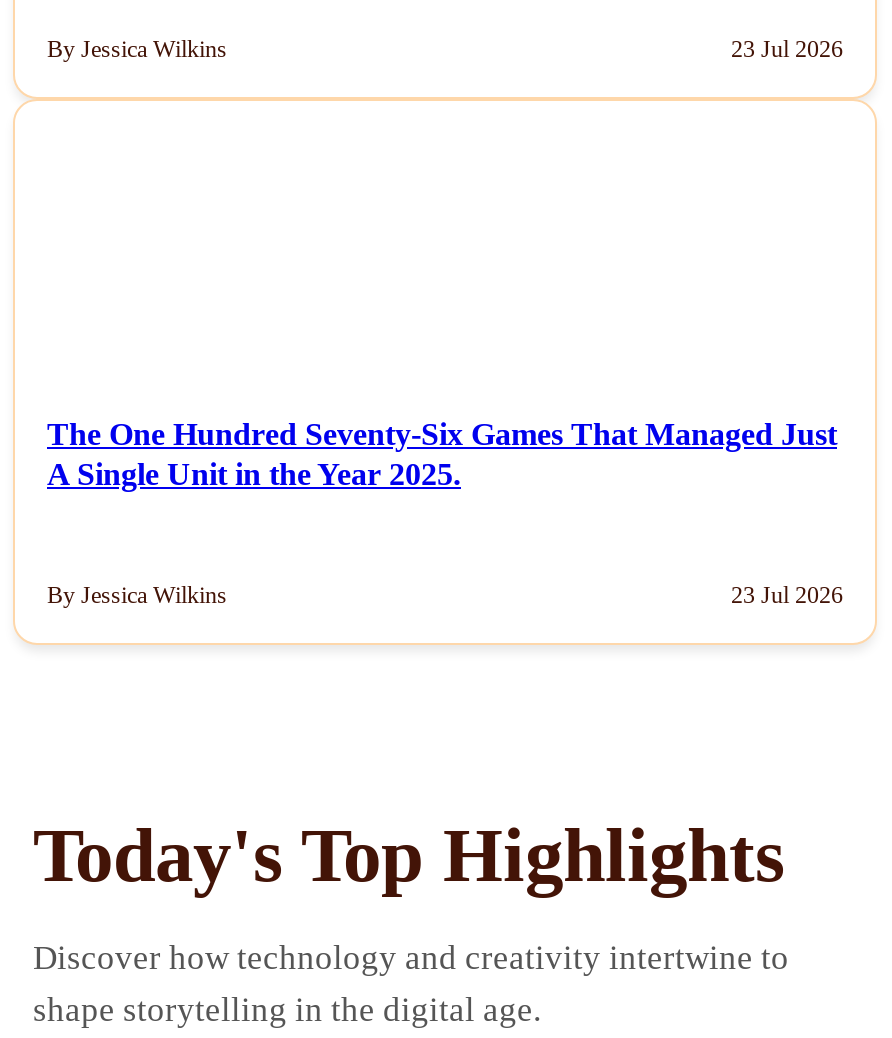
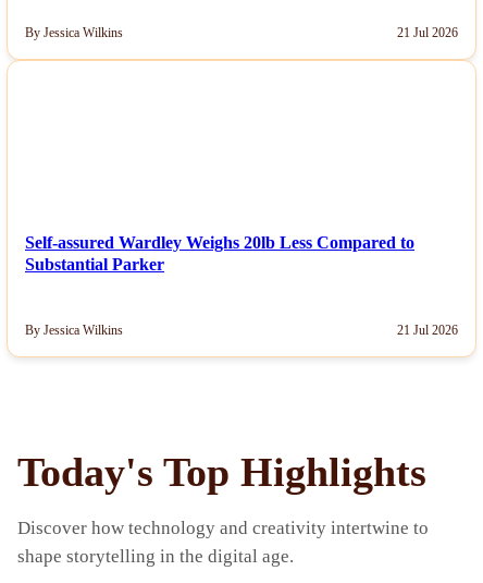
- 23 Jul 2026
+ 21 Jul 2026

- The One Hundred Seventy-Six Games That Managed Just
- A Single Unit in the Year 2025.
+ Self-assured Wardley Weighs 20lb Less Compared to
+ Substantial Parker

- 23 Jul 2026
+ 21 Jul 2026
